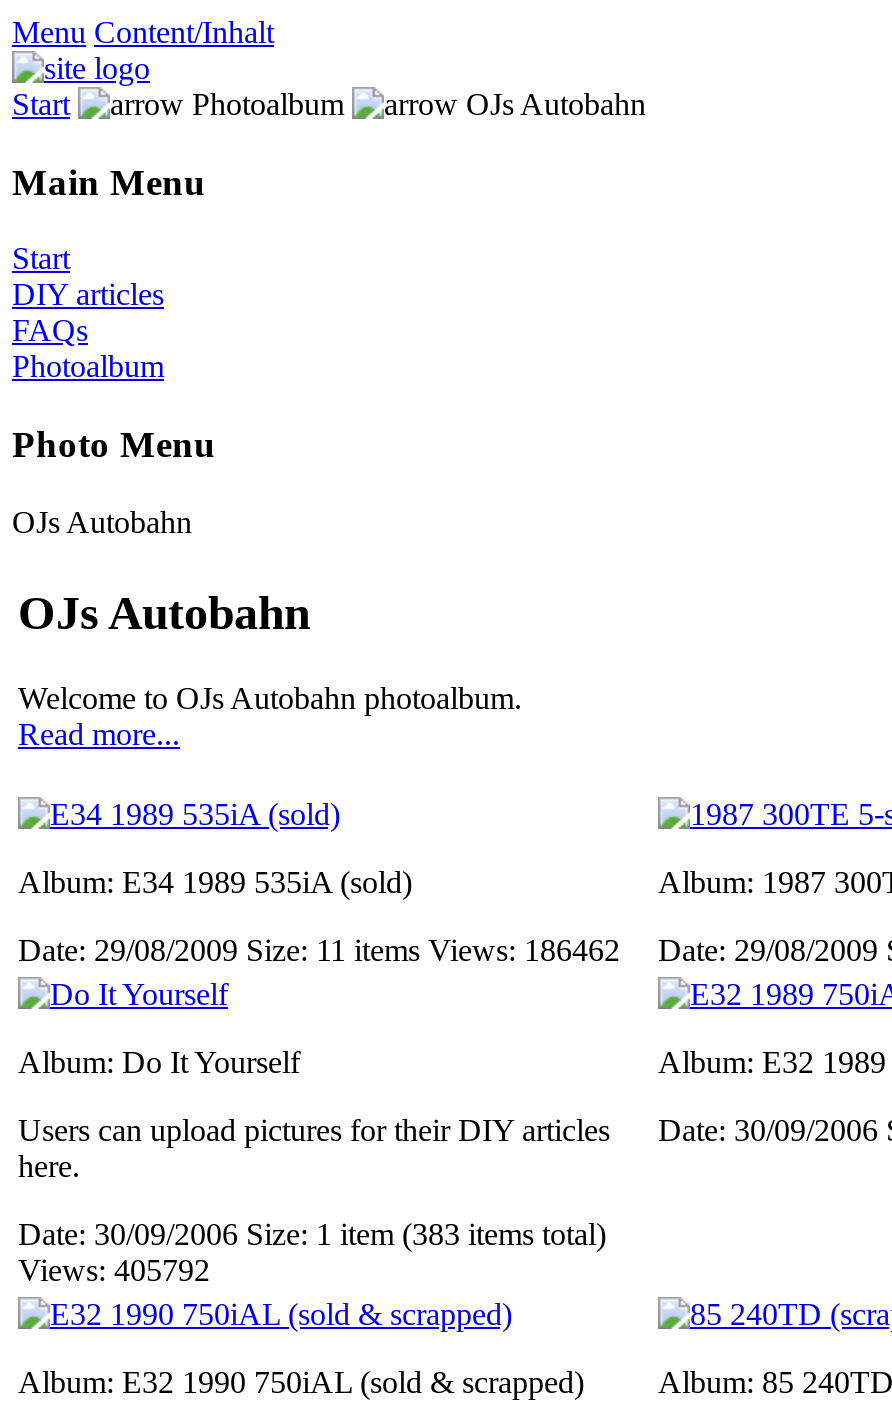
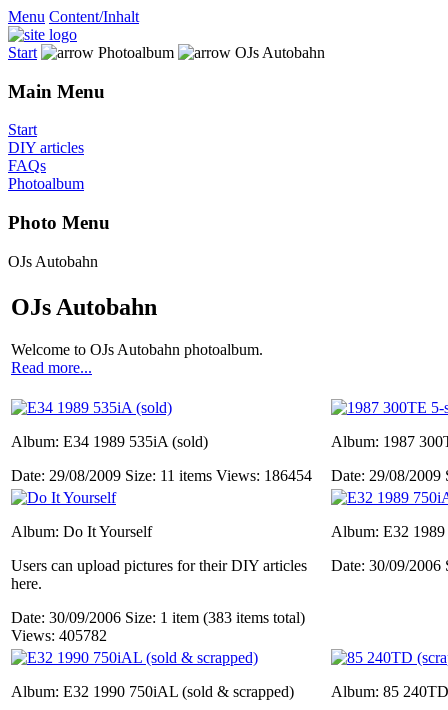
- Date: 29/08/2009 Size: 11 items Views: 186462
+ Date: 29/08/2009 Size: 11 items Views: 186454

- Views: 405792
+ Views: 405782
